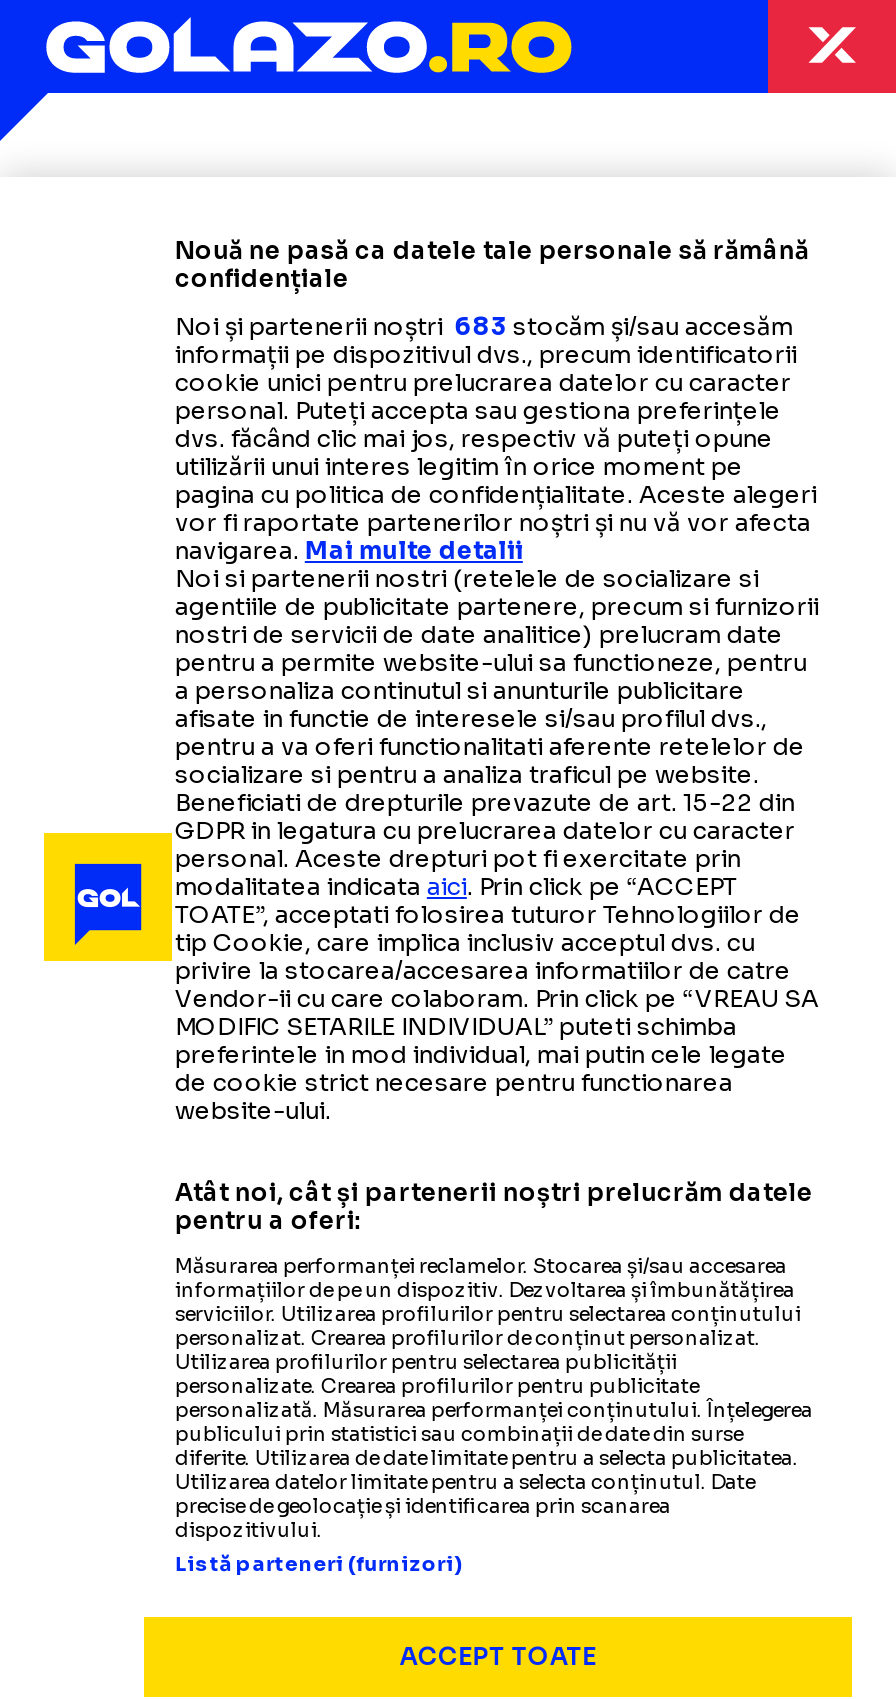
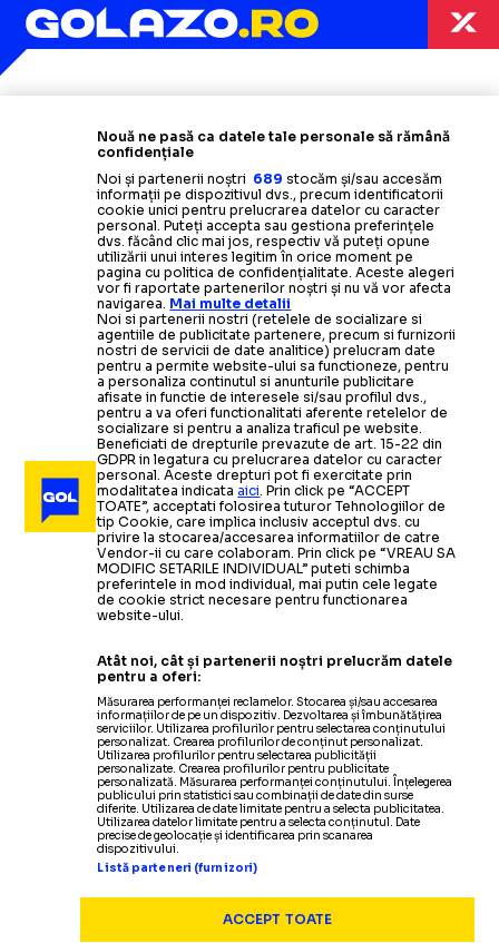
- Noi și partenerii noștri 683 stocăm și/sau accesăm
+ Noi și partenerii noștri 689 stocăm și/sau accesăm
